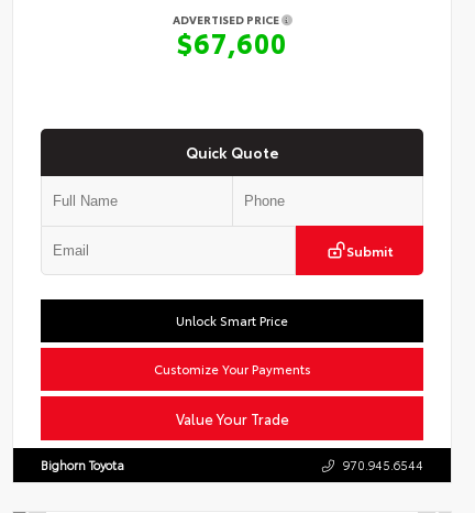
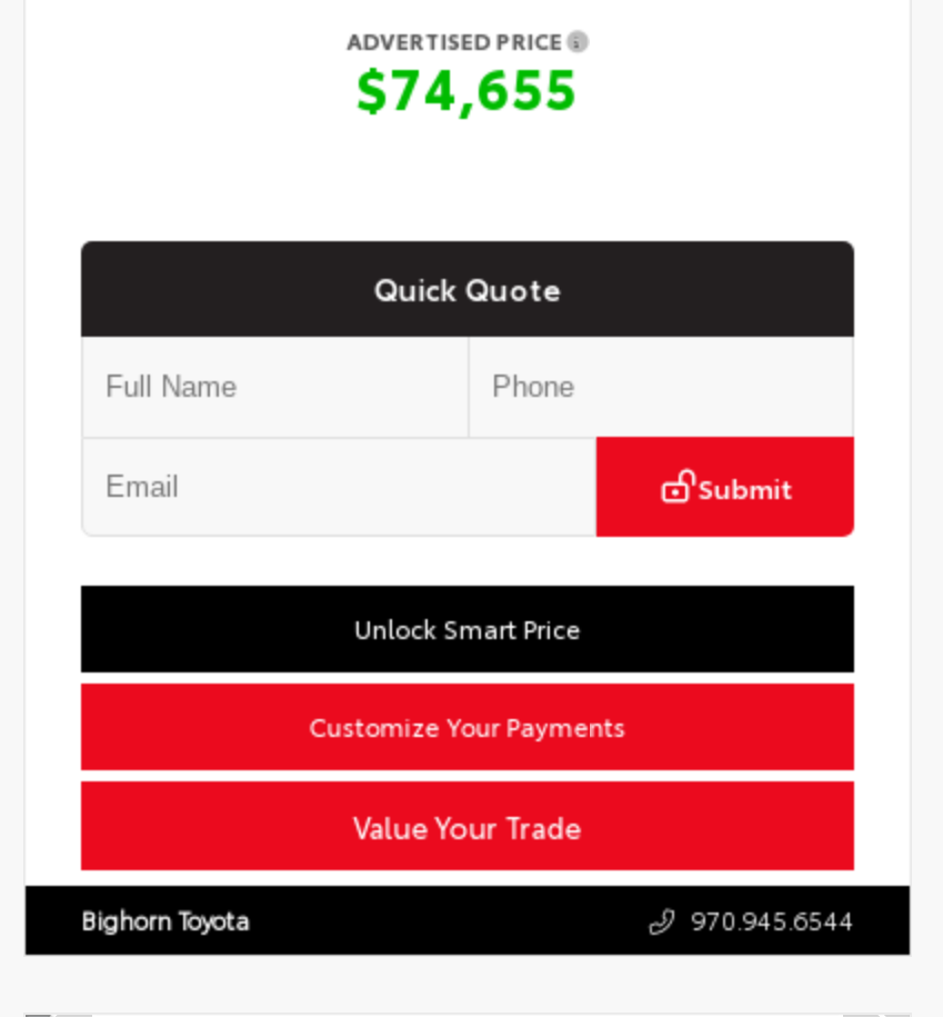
- $67,600
+ $74,655
